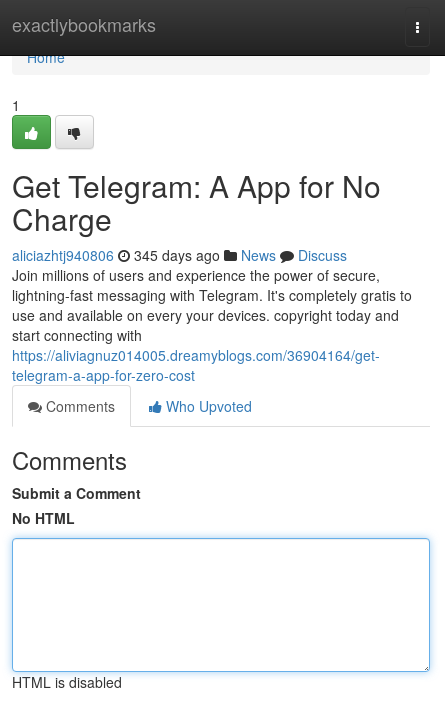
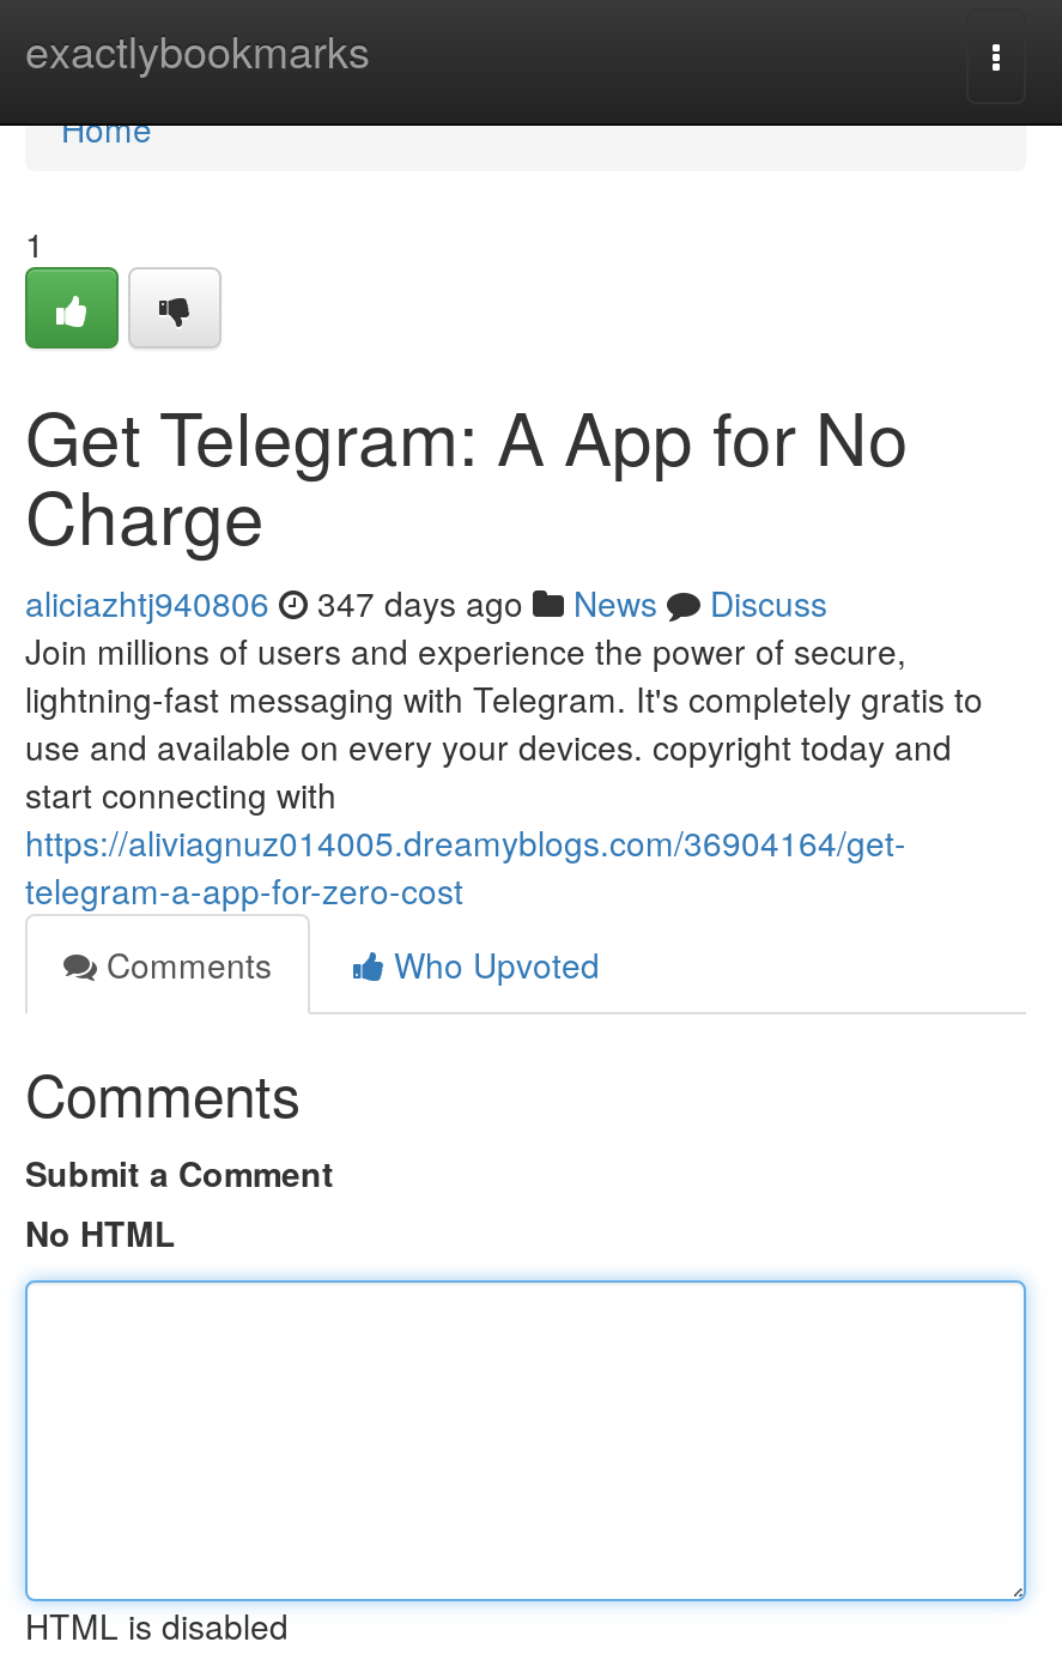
- aliciazhtj940806 345 days ago News Discuss
+ aliciazhtj940806 347 days ago News Discuss
